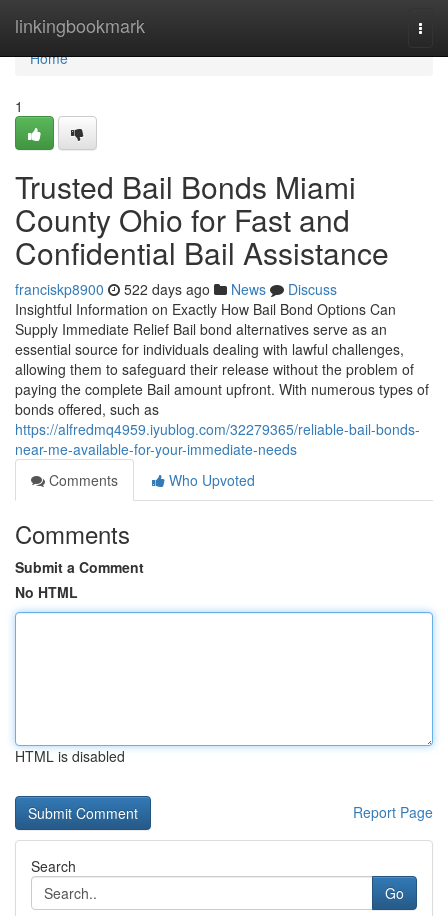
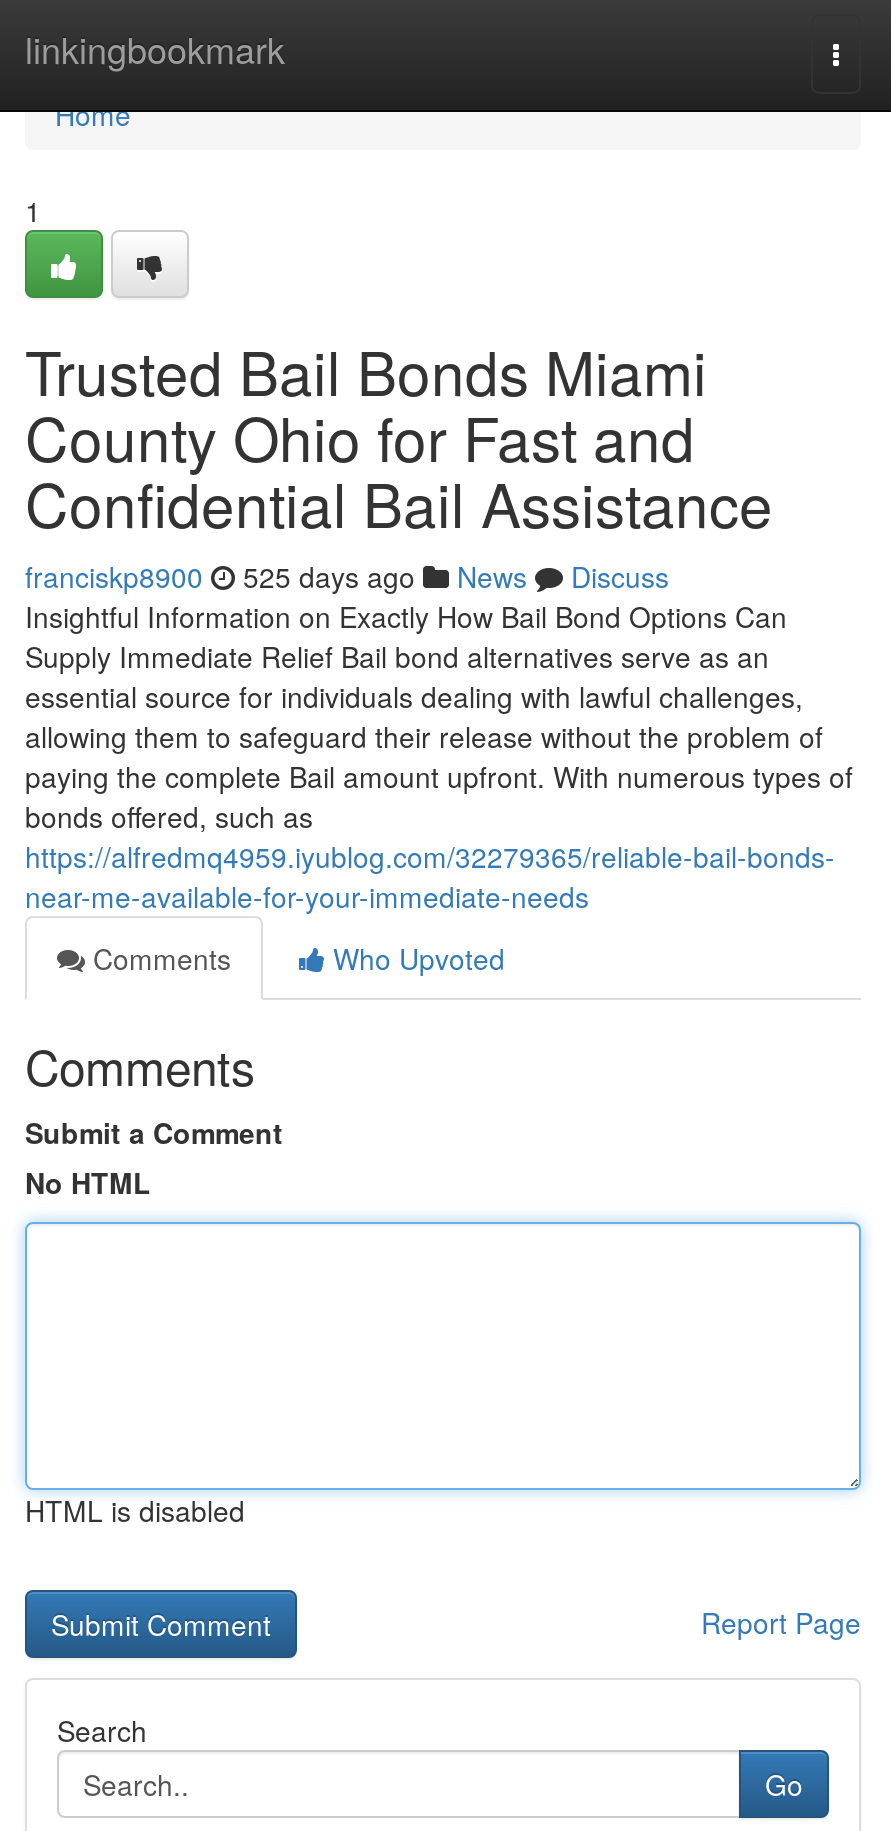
- franciskp8900 522 days ago News Discuss
+ franciskp8900 525 days ago News Discuss
